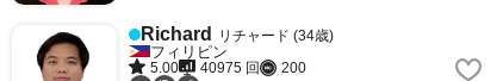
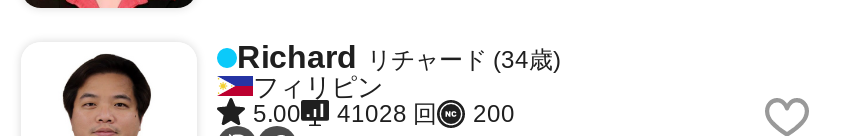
- 5.00 40975 回 200
+ 5.00 41028 回 200
